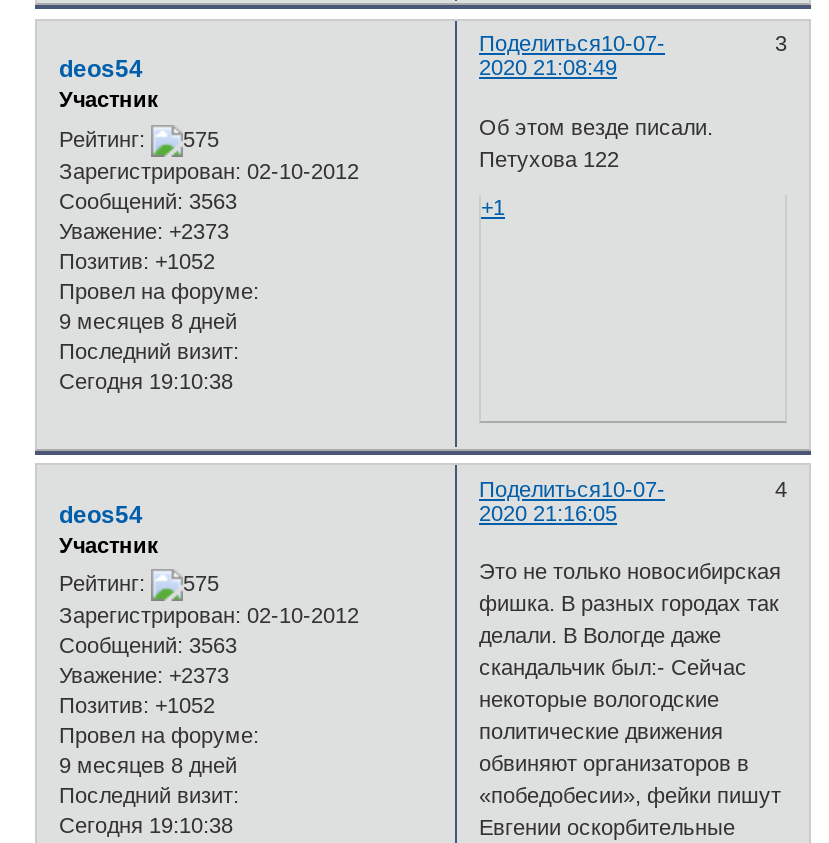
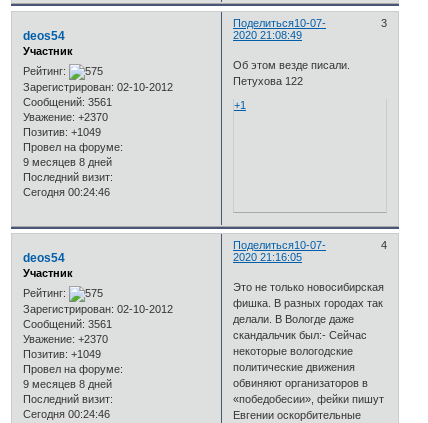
- Сообщений: 3563
+ Сообщений: 3561

- Уважение: +2373
+ Уважение: +2370

- Позитив: +1052
+ Позитив: +1049

- Сегодня 19:10:38
+ Сегодня 00:24:46

- Сообщений: 3563
+ Сообщений: 3561

- Уважение: +2373
+ Уважение: +2370

- Позитив: +1052
+ Позитив: +1049

- Сегодня 19:10:38
+ Сегодня 00:24:46
